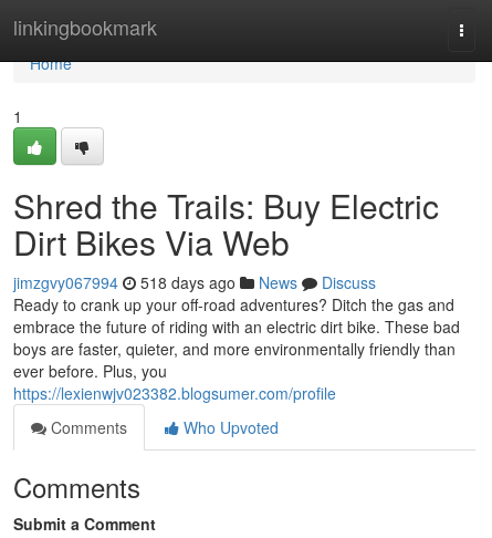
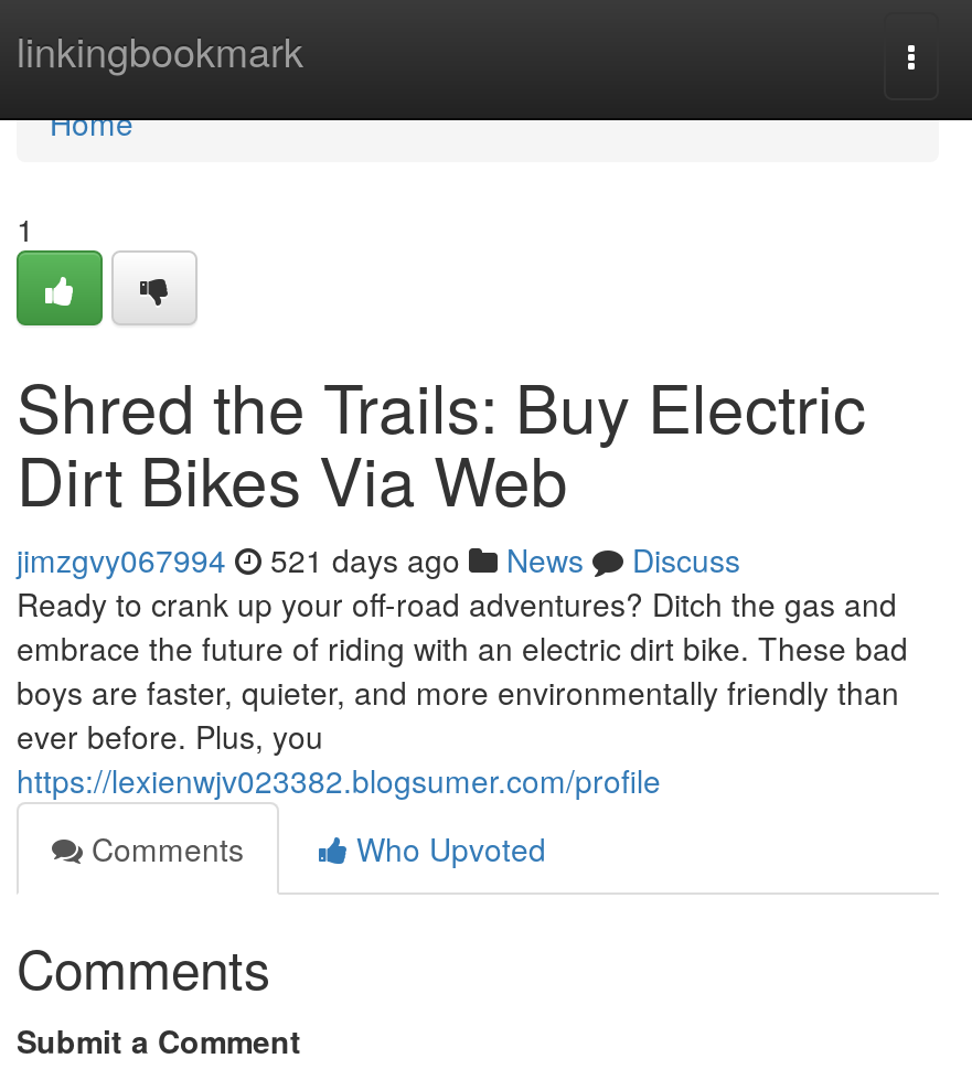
- jimzgvy067994 518 days ago News Discuss
+ jimzgvy067994 521 days ago News Discuss
